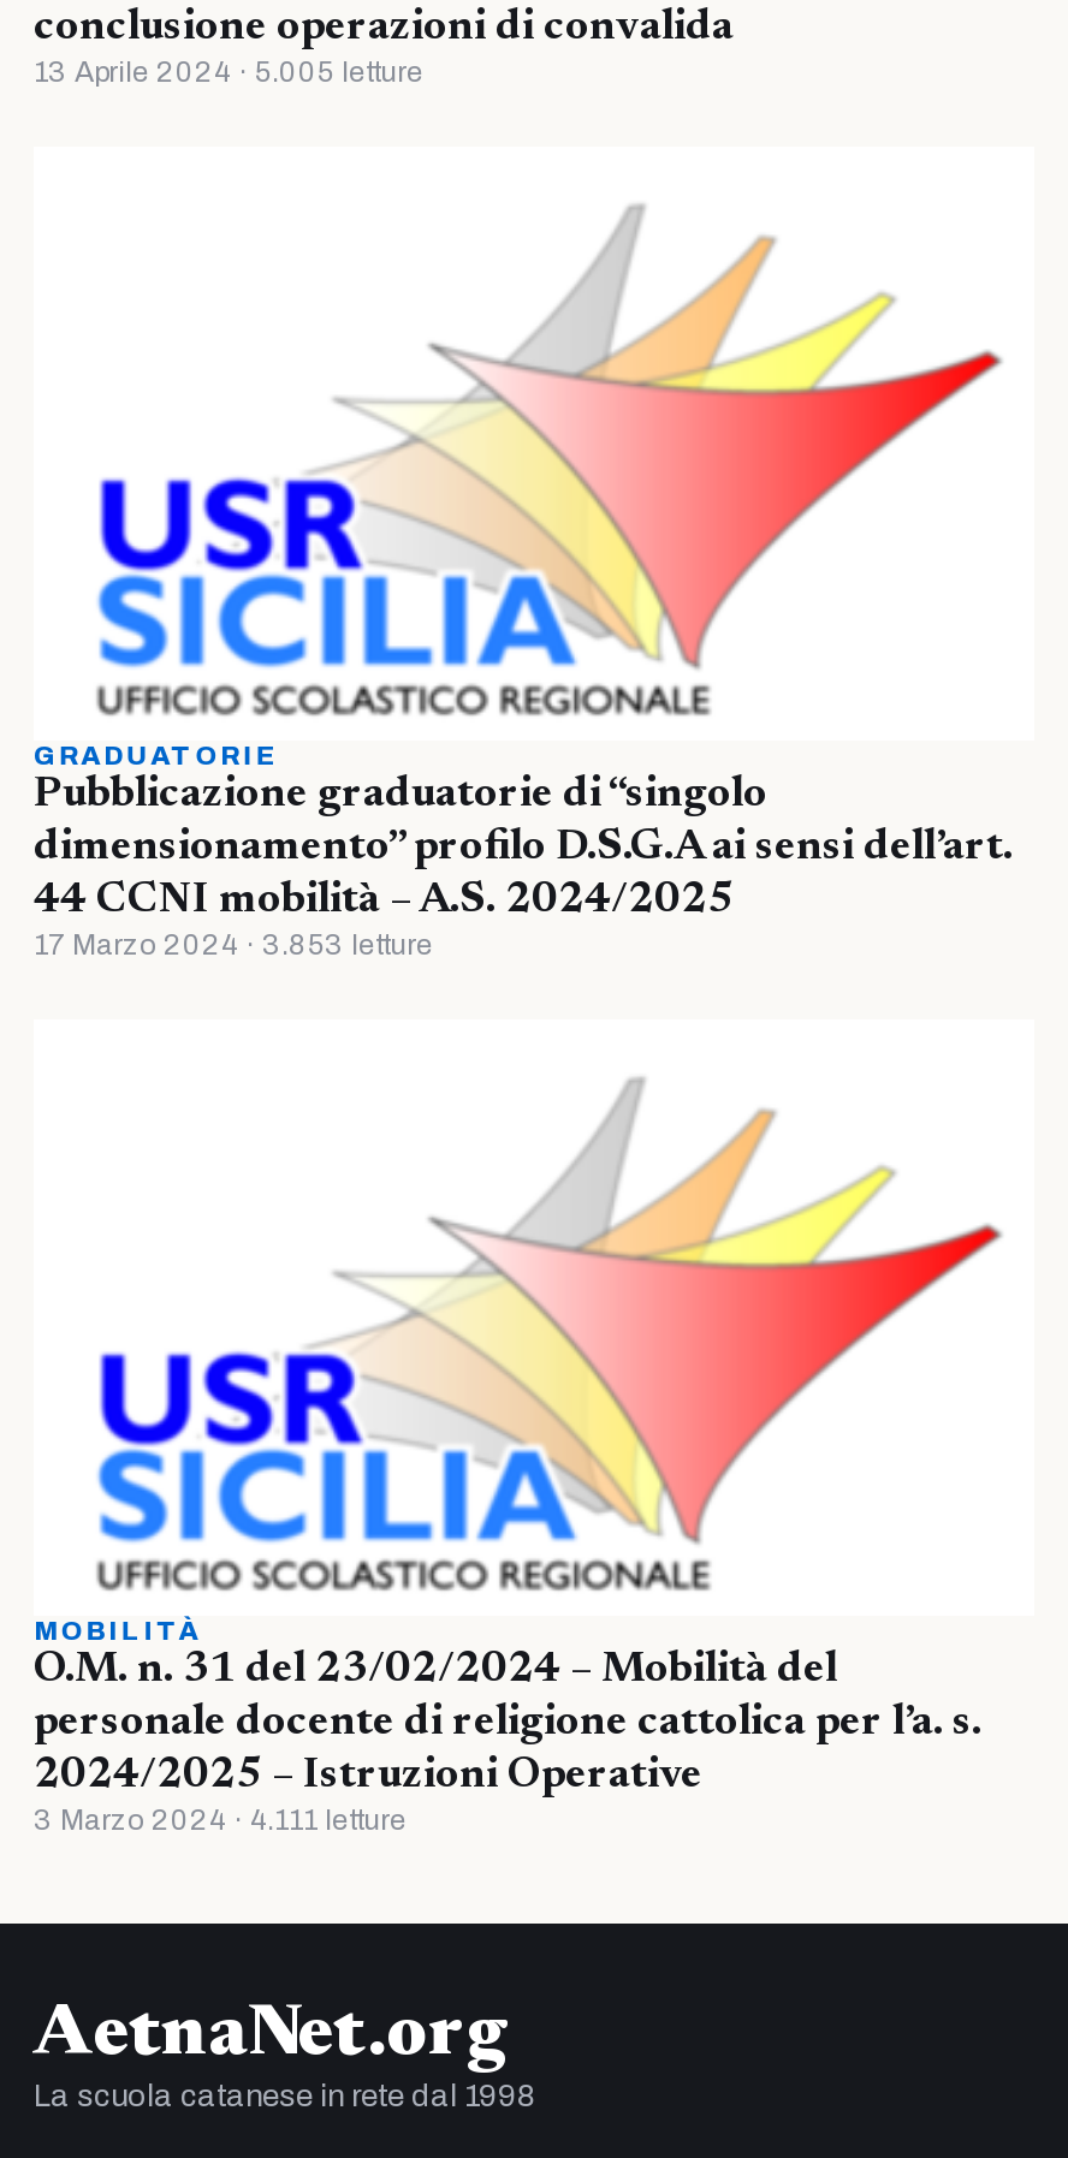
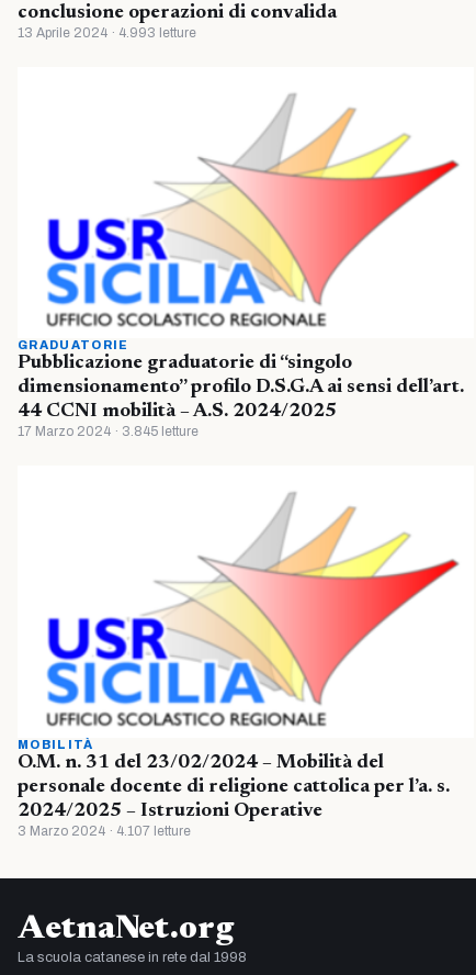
- 13 Aprile 2024 · 5.005 letture
+ 13 Aprile 2024 · 4.993 letture

- 17 Marzo 2024 · 3.853 letture
+ 17 Marzo 2024 · 3.845 letture

- 3 Marzo 2024 · 4.111 letture
+ 3 Marzo 2024 · 4.107 letture
